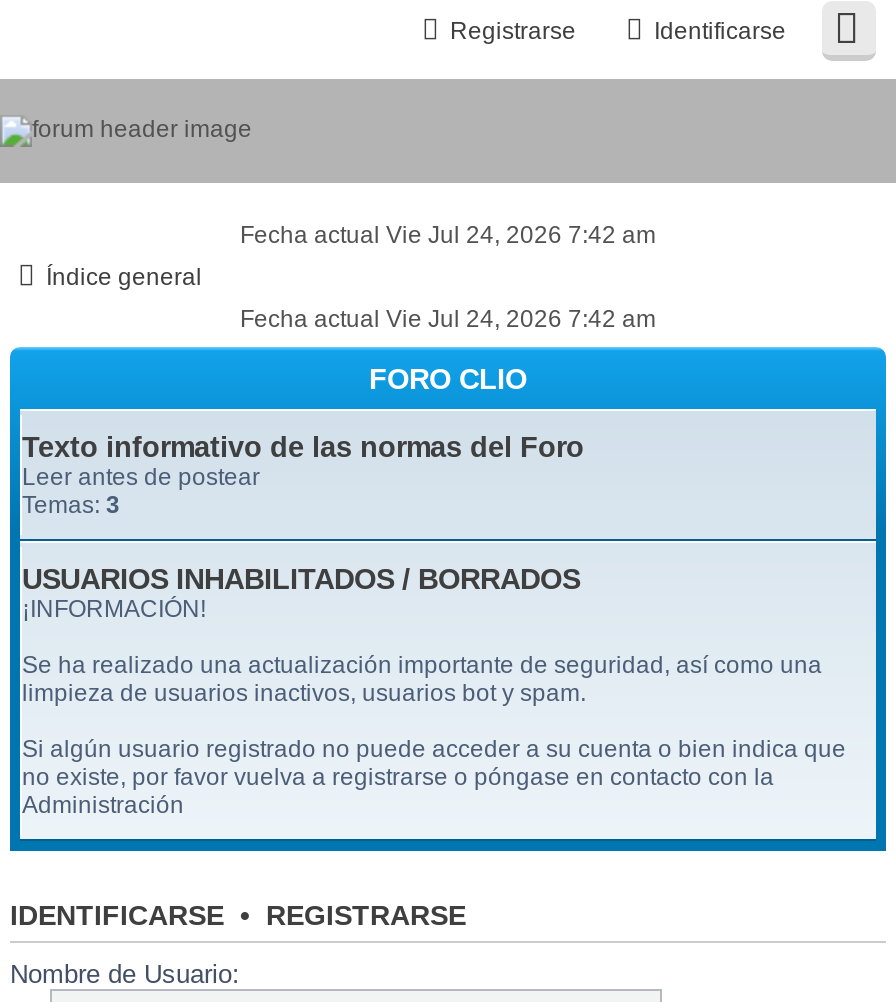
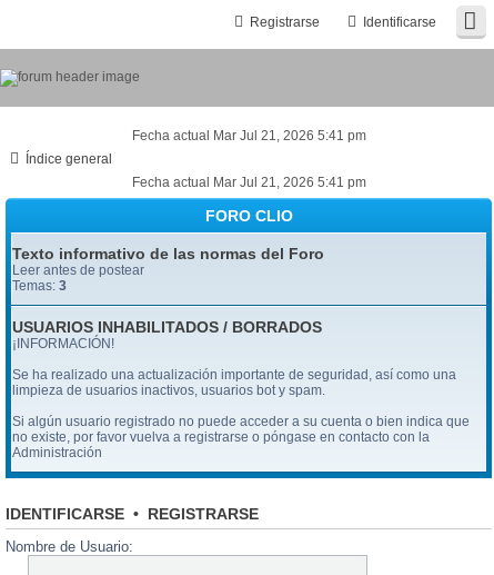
- Fecha actual Vie Jul 24, 2026 7:42 am
+ Fecha actual Mar Jul 21, 2026 5:41 pm

- Fecha actual Vie Jul 24, 2026 7:42 am
+ Fecha actual Mar Jul 21, 2026 5:41 pm
